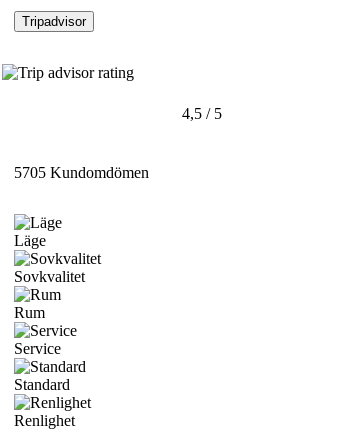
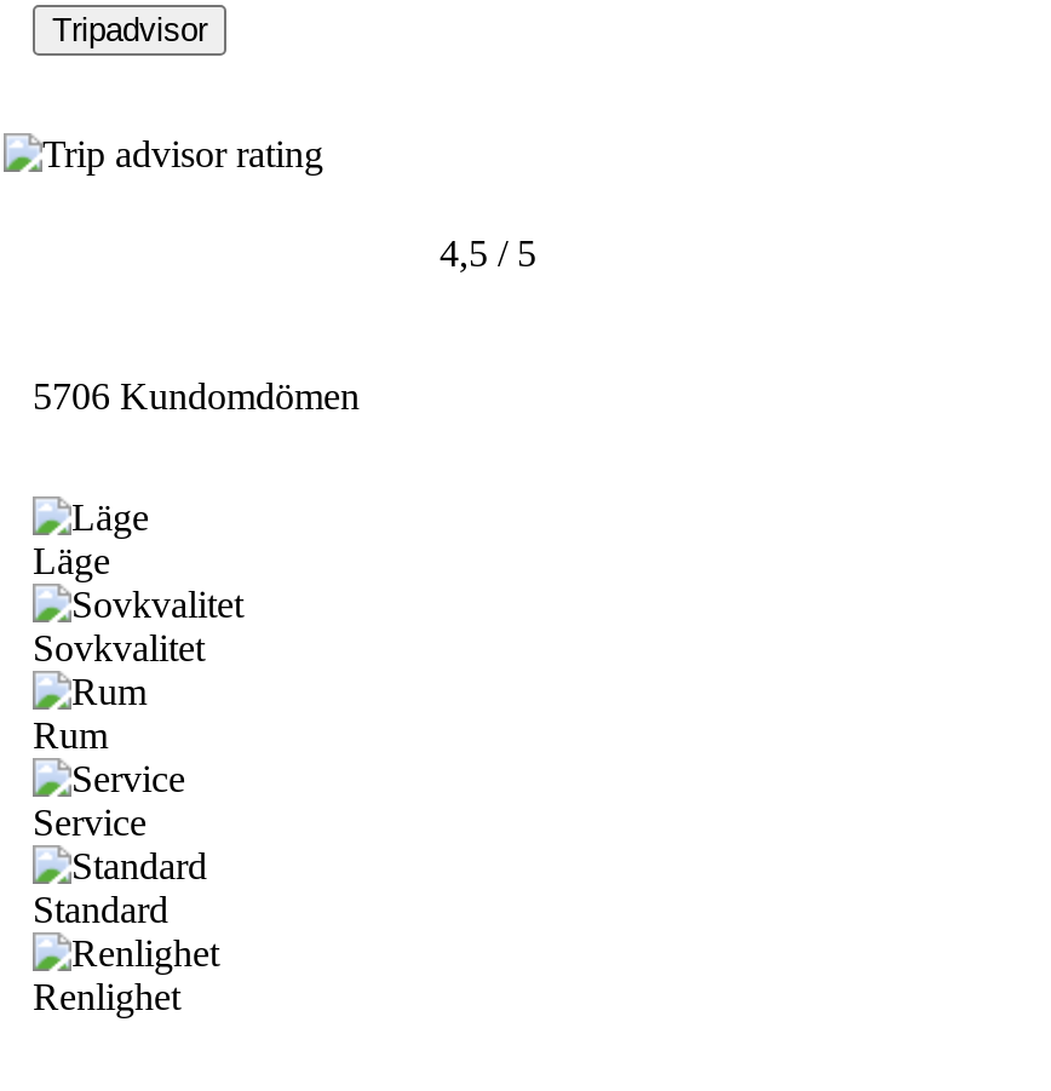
- 5705 Kundomdömen
+ 5706 Kundomdömen
